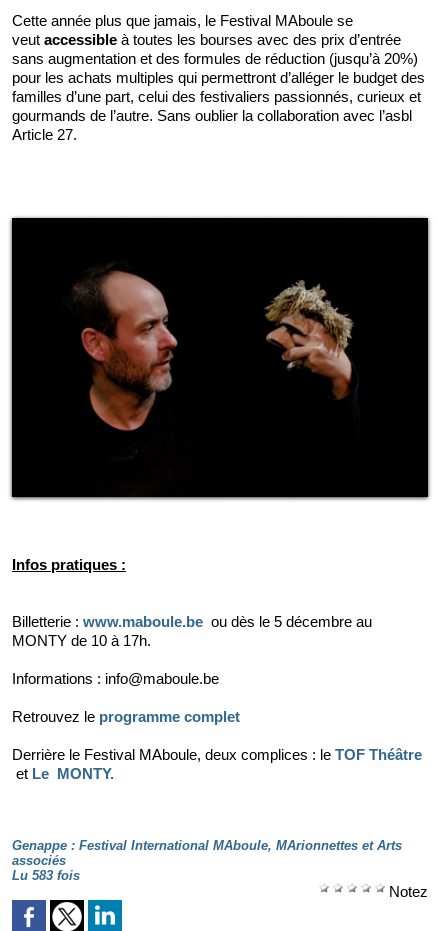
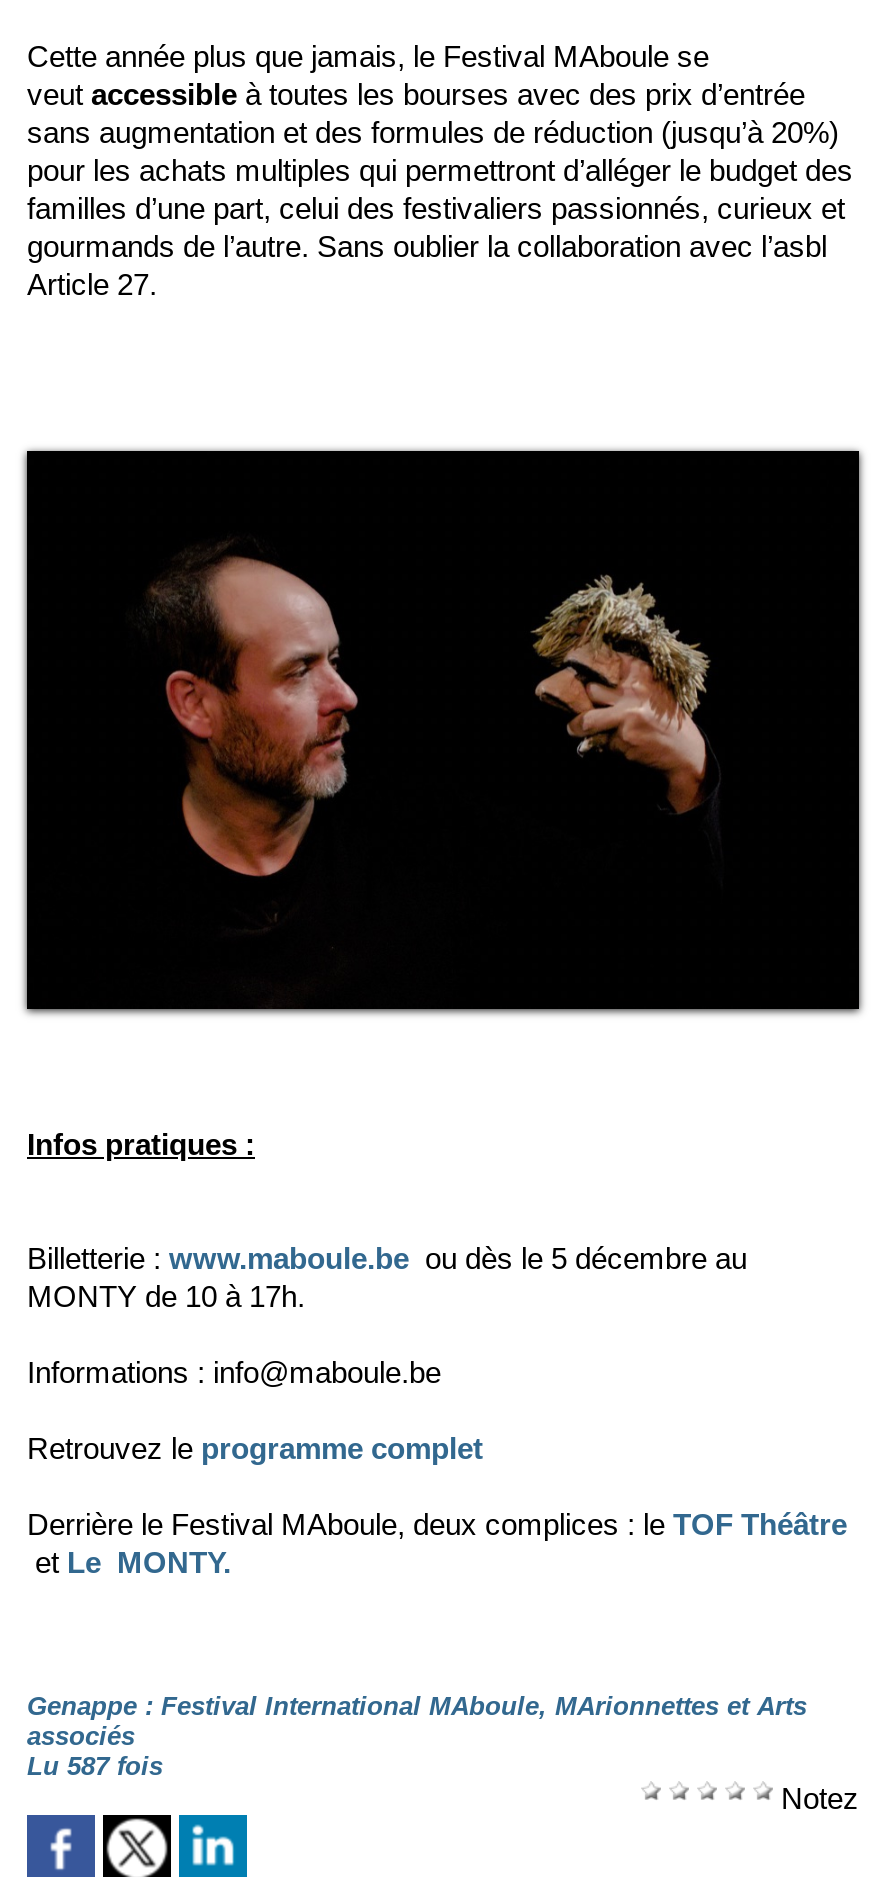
- Lu 583 fois
+ Lu 587 fois
